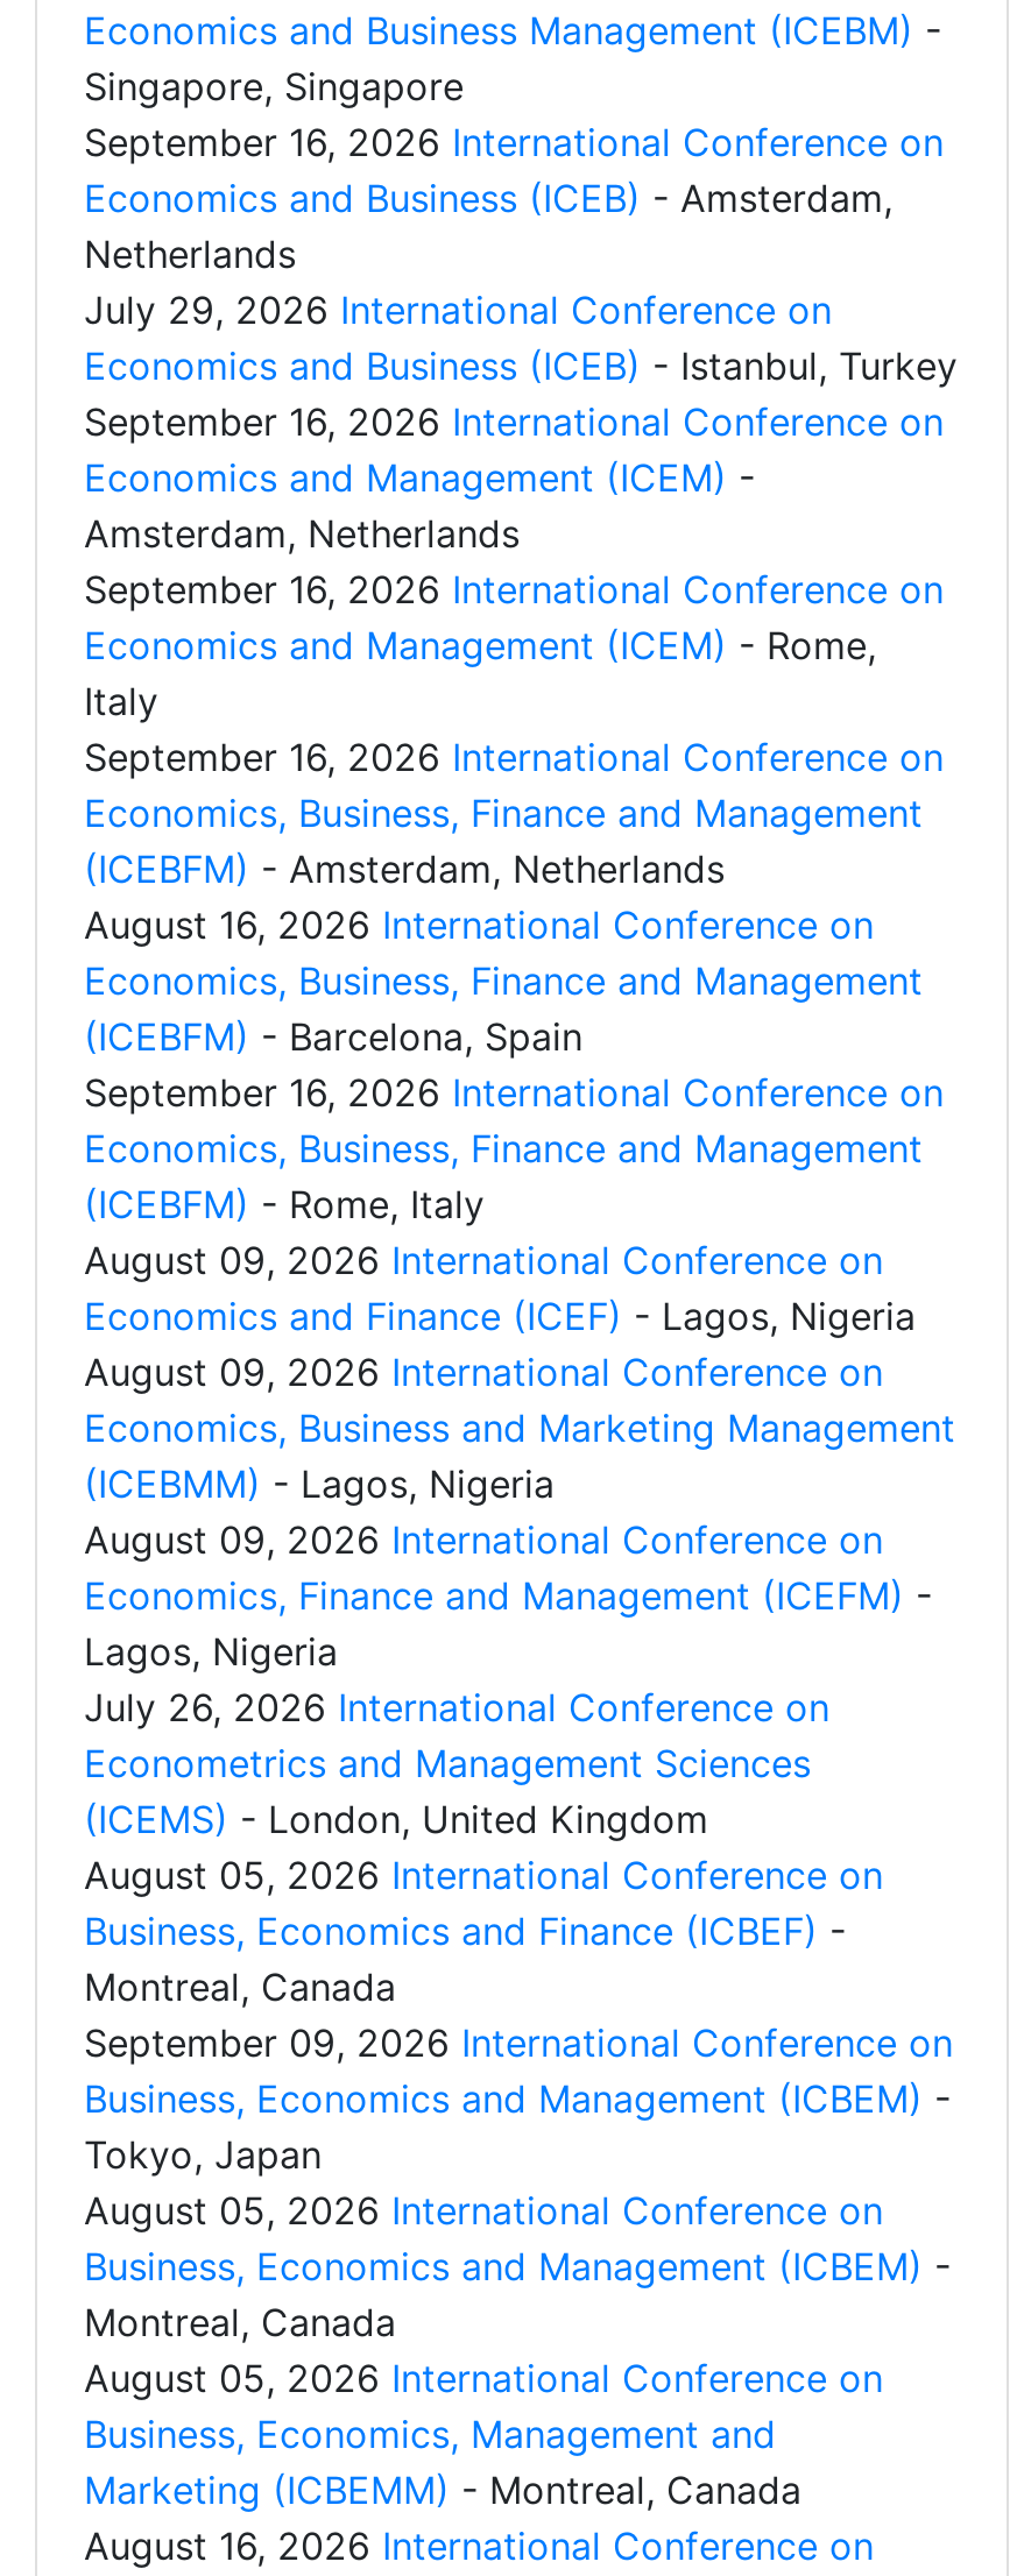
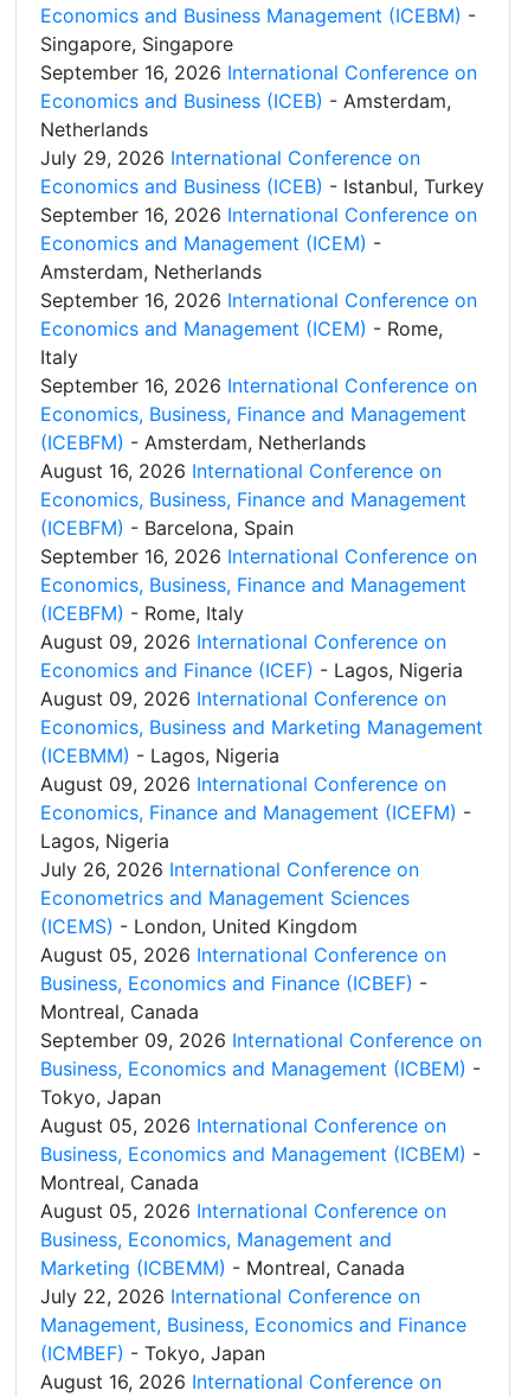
+ July 22, 2026 International Conference on
+ Management, Business, Economics and Finance
+ (ICMBEF) - Tokyo, Japan
